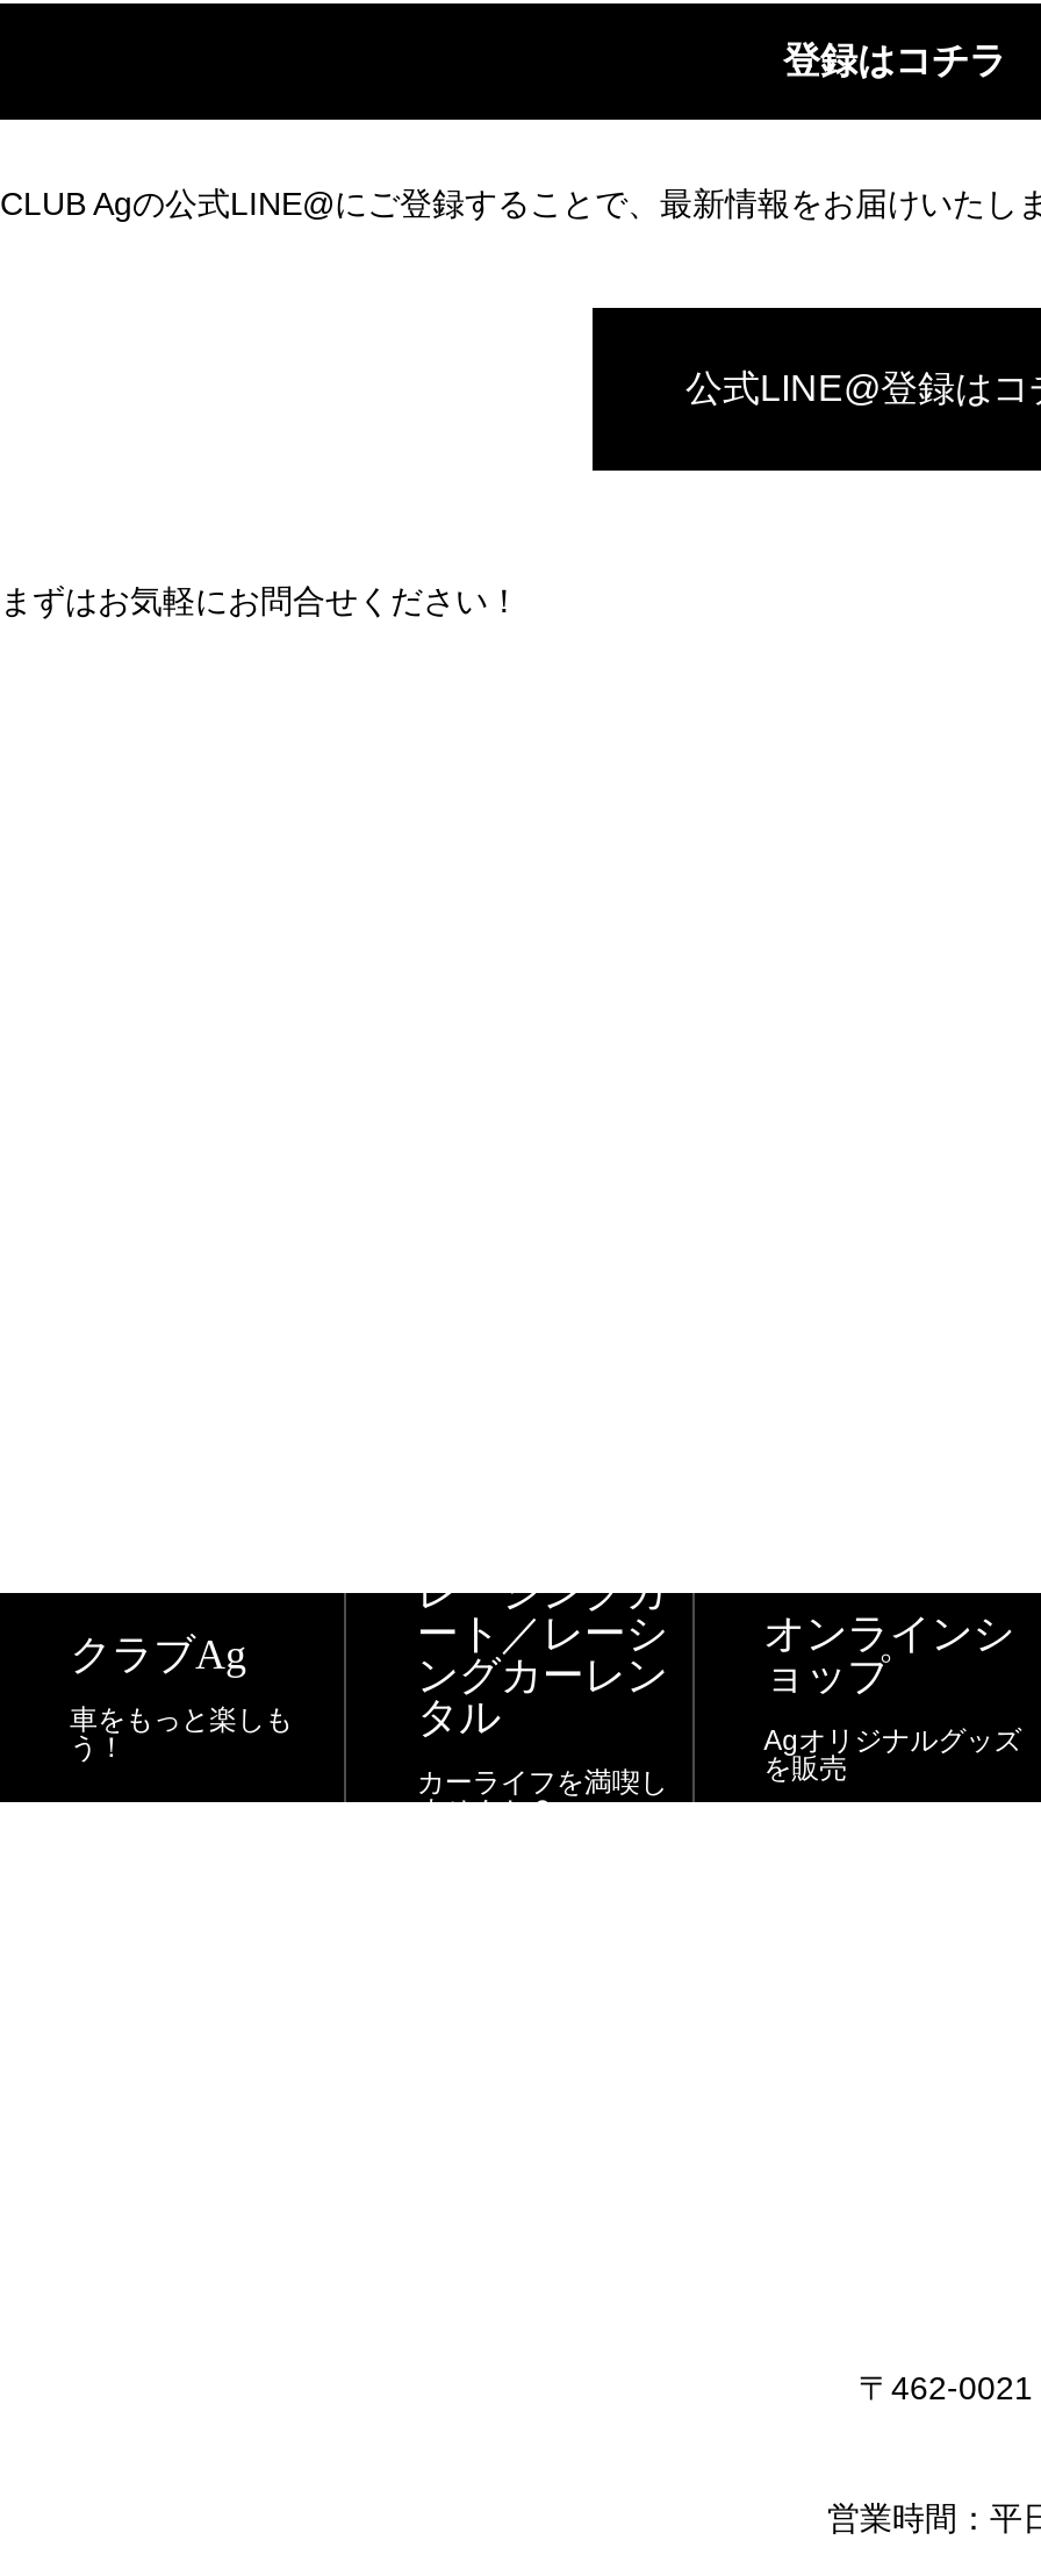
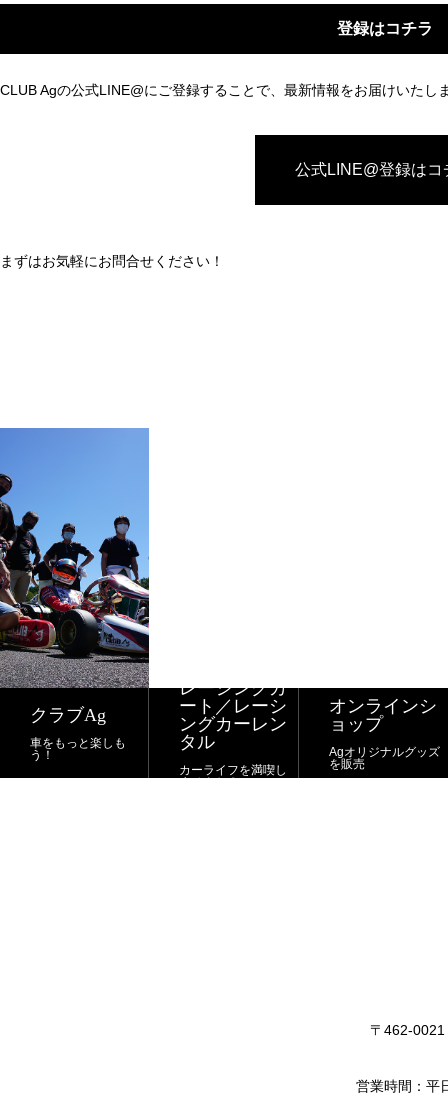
+ [image]
